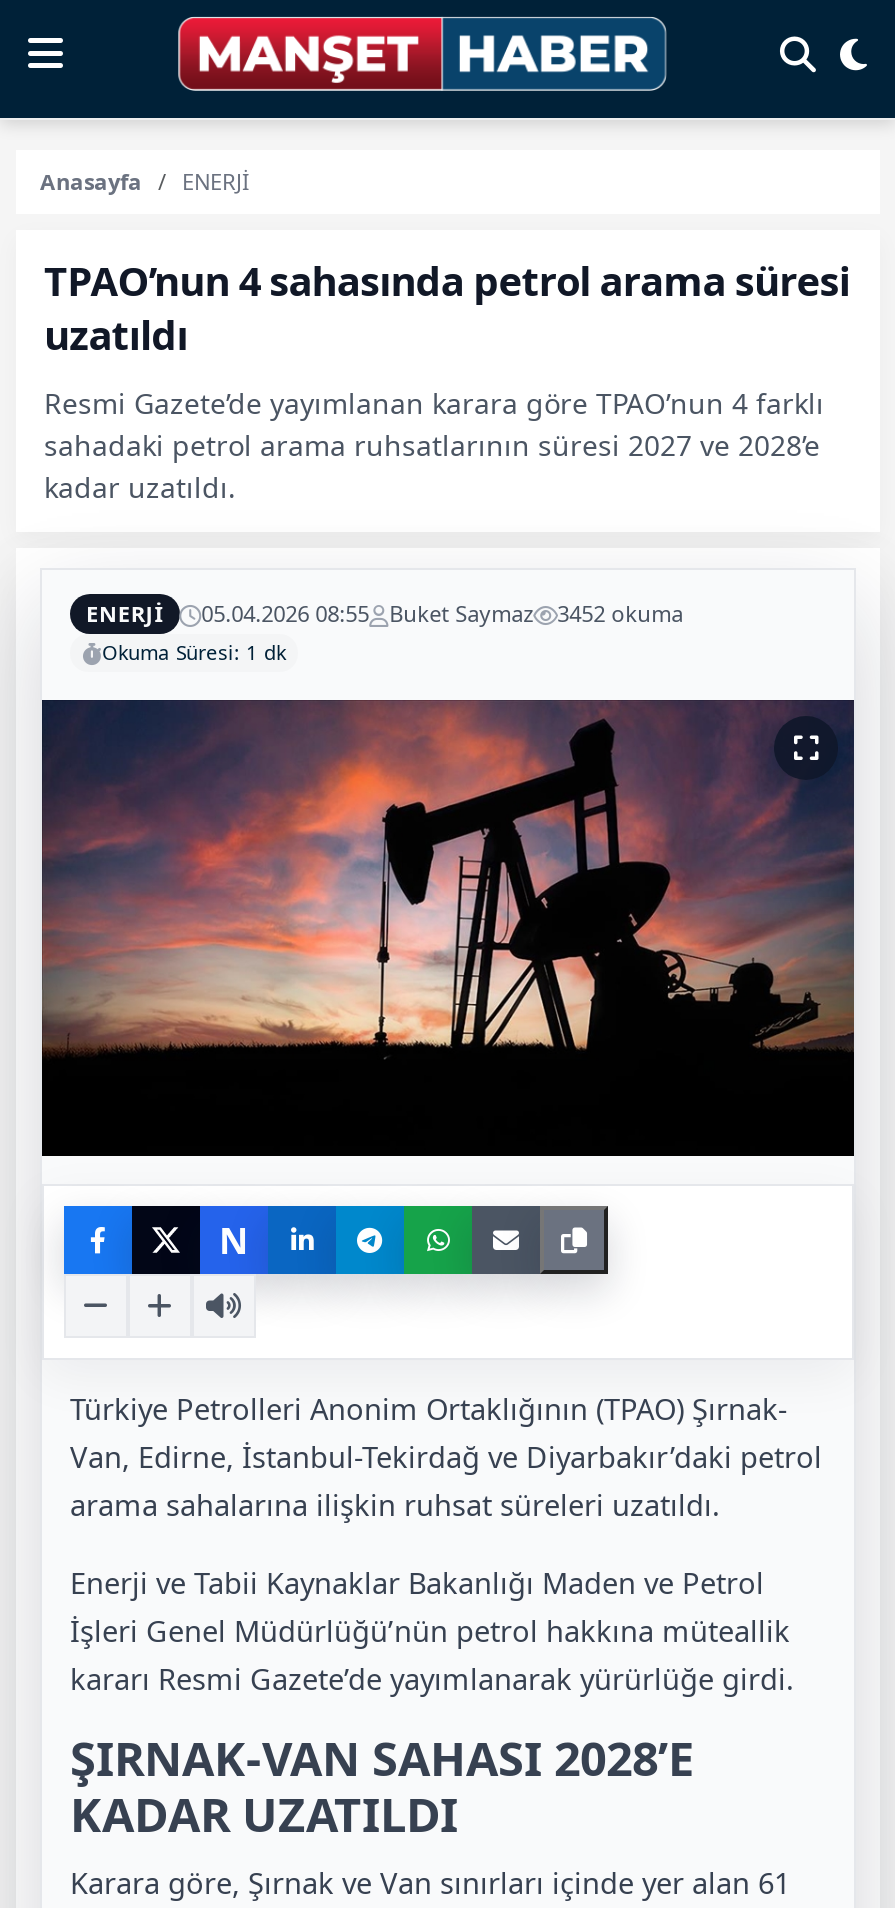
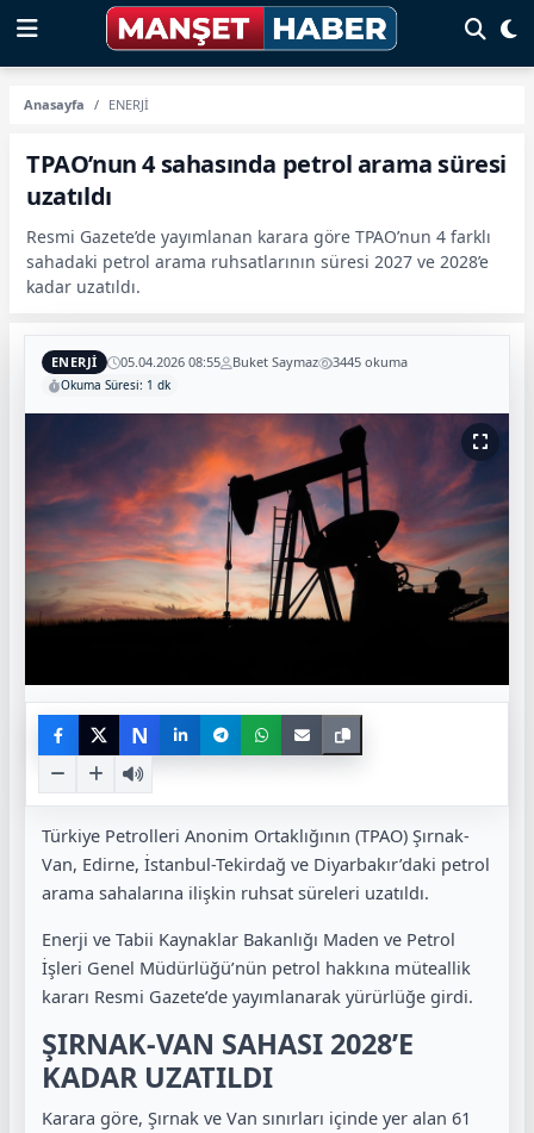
- ENERJİ 05.04.2026 08:55 Buket Saymaz 3452 okuma
+ ENERJİ 05.04.2026 08:55 Buket Saymaz 3445 okuma
